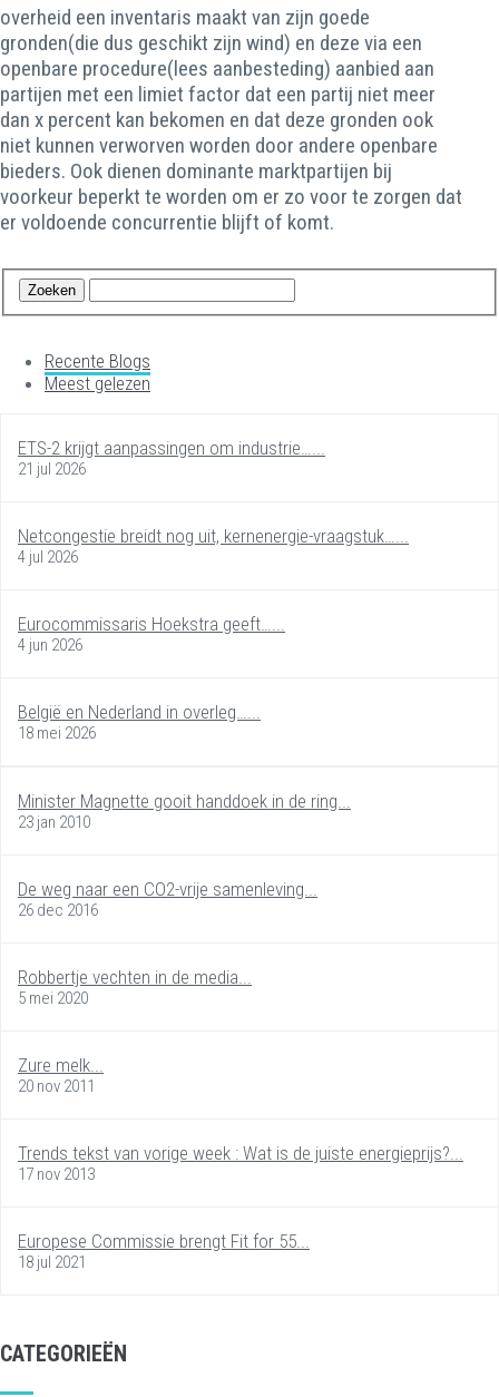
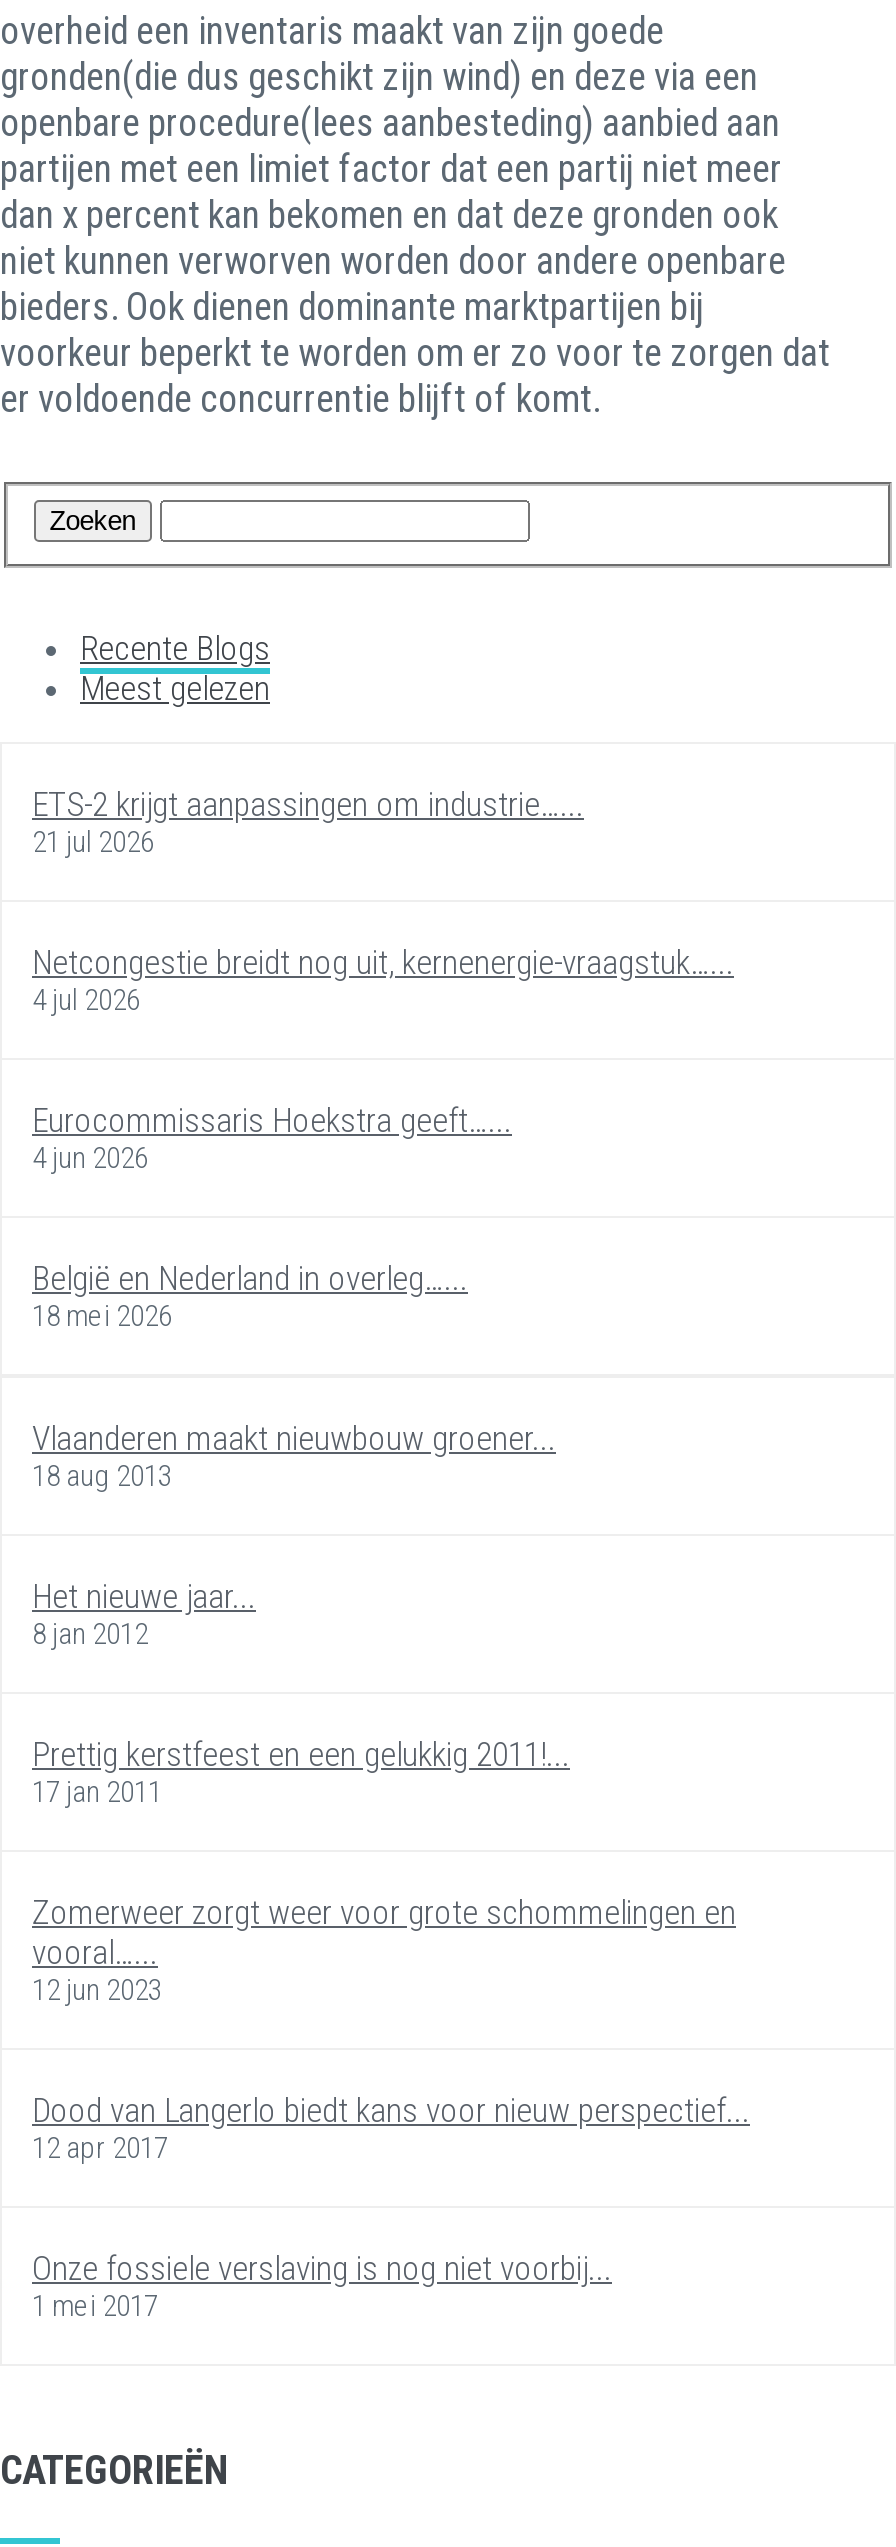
- Minister Magnette gooit handdoek in de ring...
- 23 jan 2010
+ Vlaanderen maakt nieuwbouw groener...
+ 18 aug 2013

- De weg naar een CO2-vrije samenleving...
- 26 dec 2016
+ Het nieuwe jaar...
+ 8 jan 2012

- Robbertje vechten in de media...
- 5 mei 2020
+ Prettig kerstfeest en een gelukkig 2011!...
+ 17 jan 2011

- Zure melk...
- 20 nov 2011
+ Zomerweer zorgt weer voor grote schommelingen en
+ vooral…...
+ 12 jun 2023

- Trends tekst van vorige week : Wat is de juiste energieprijs?...
- 17 nov 2013
+ Dood van Langerlo biedt kans voor nieuw perspectief...
+ 12 apr 2017

- Europese Commissie brengt Fit for 55...
- 18 jul 2021
+ Onze fossiele verslaving is nog niet voorbij...
+ 1 mei 2017
